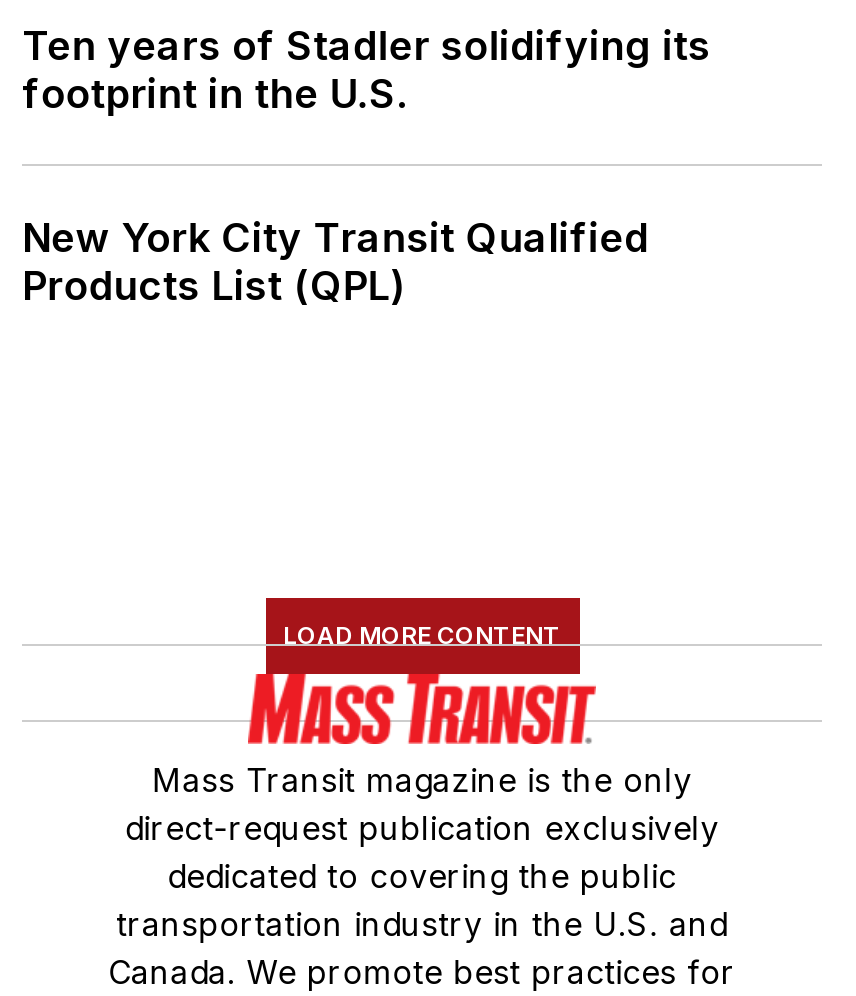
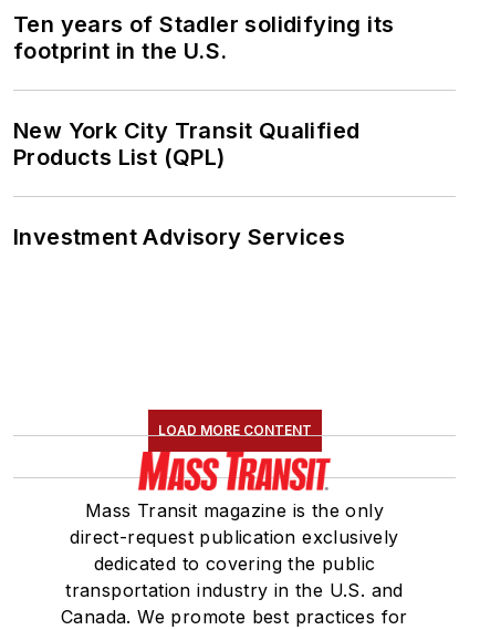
+ Investment Advisory Services
